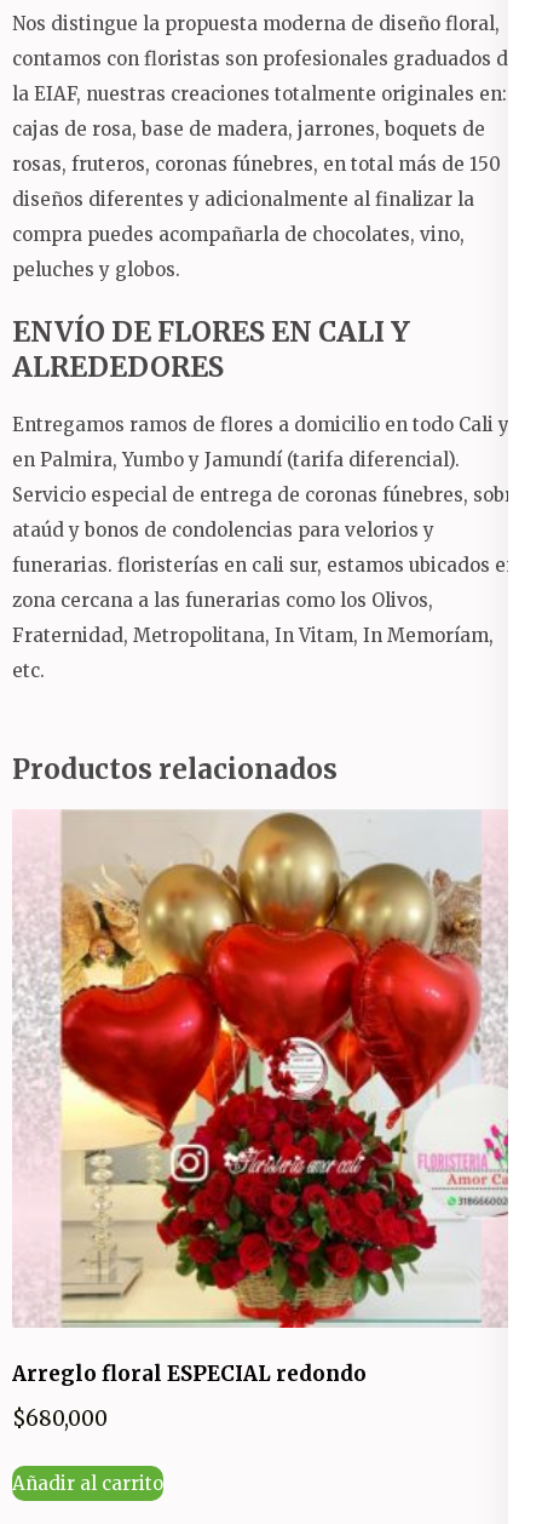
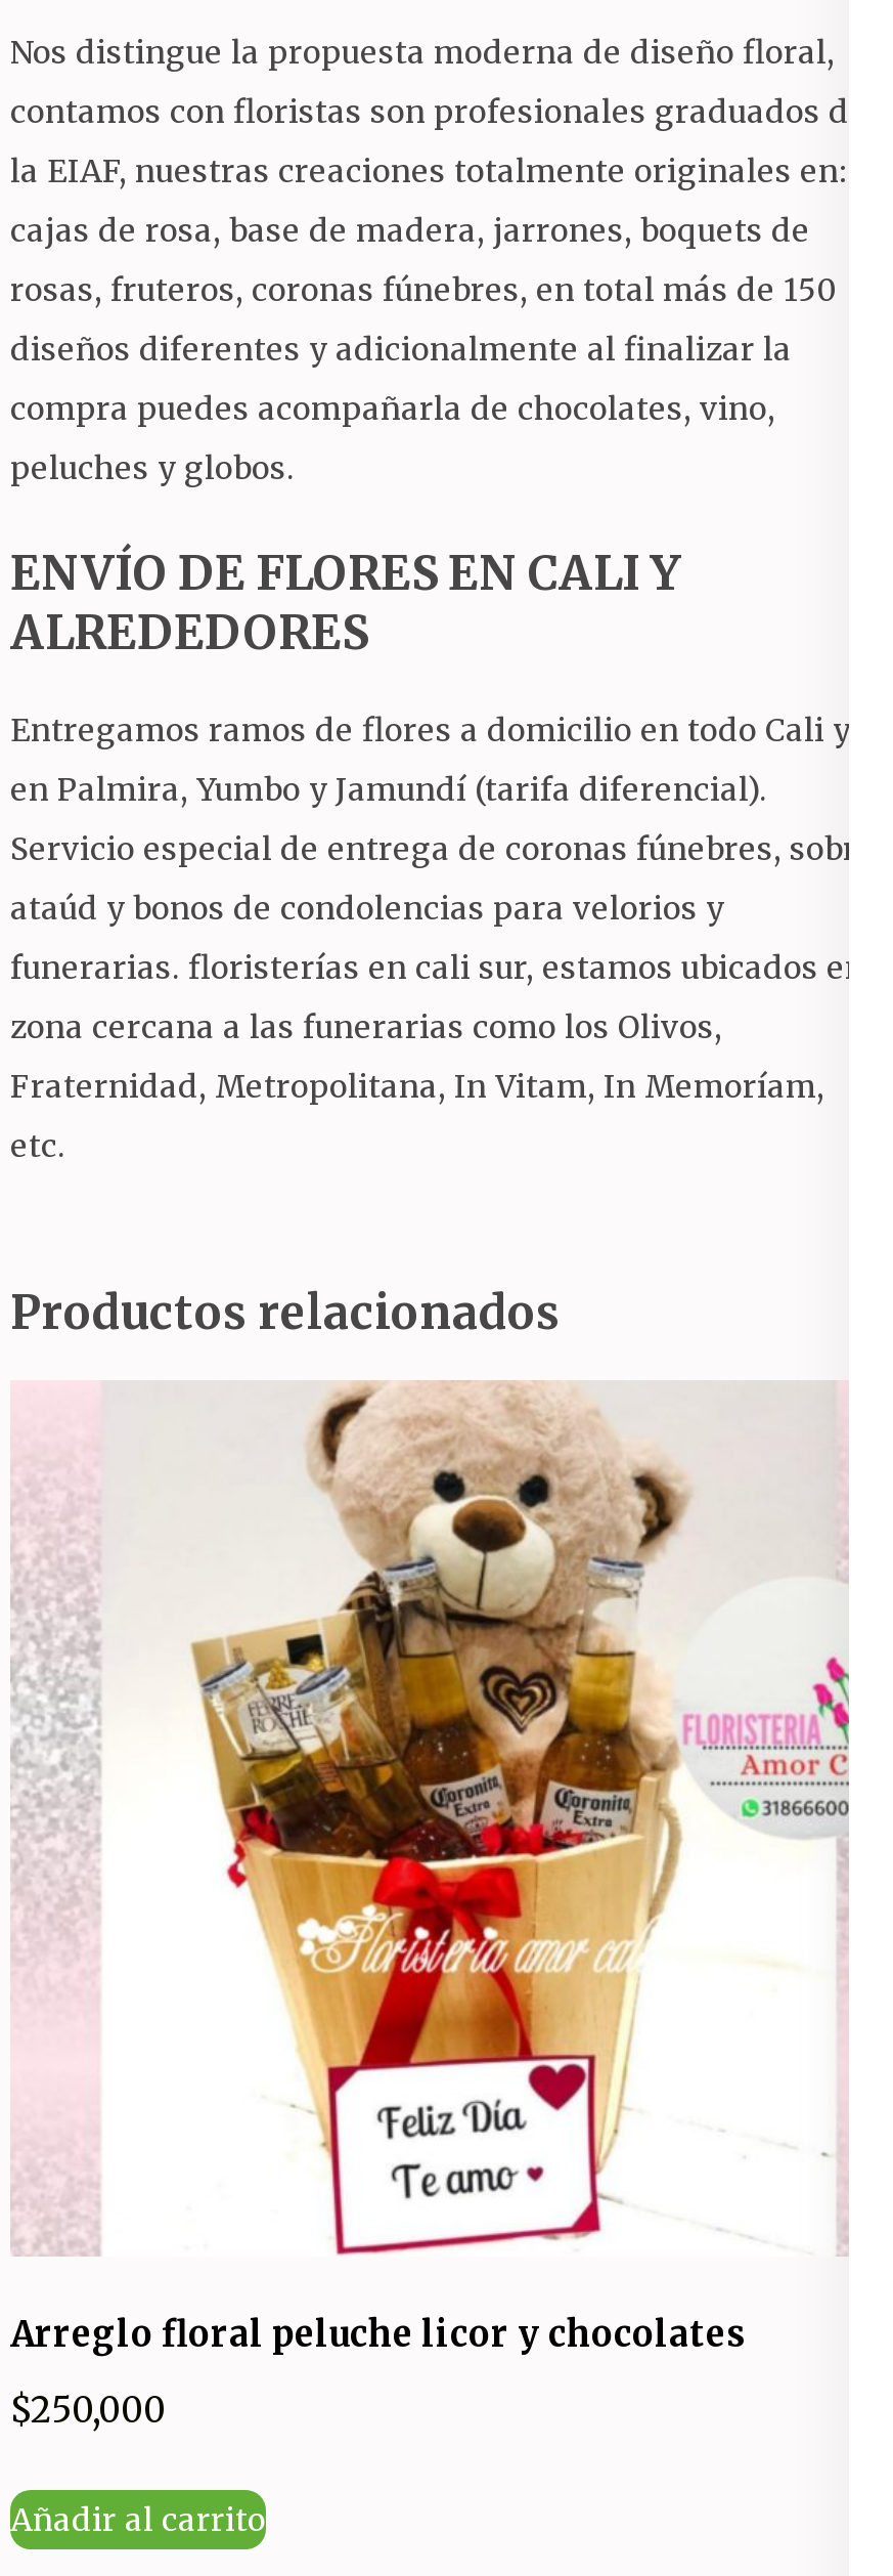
- [image]
- Arreglo floral ESPECIAL redondo
+ [image]
+ Arreglo floral peluche licor y chocolates

- $680,000
+ $250,000
